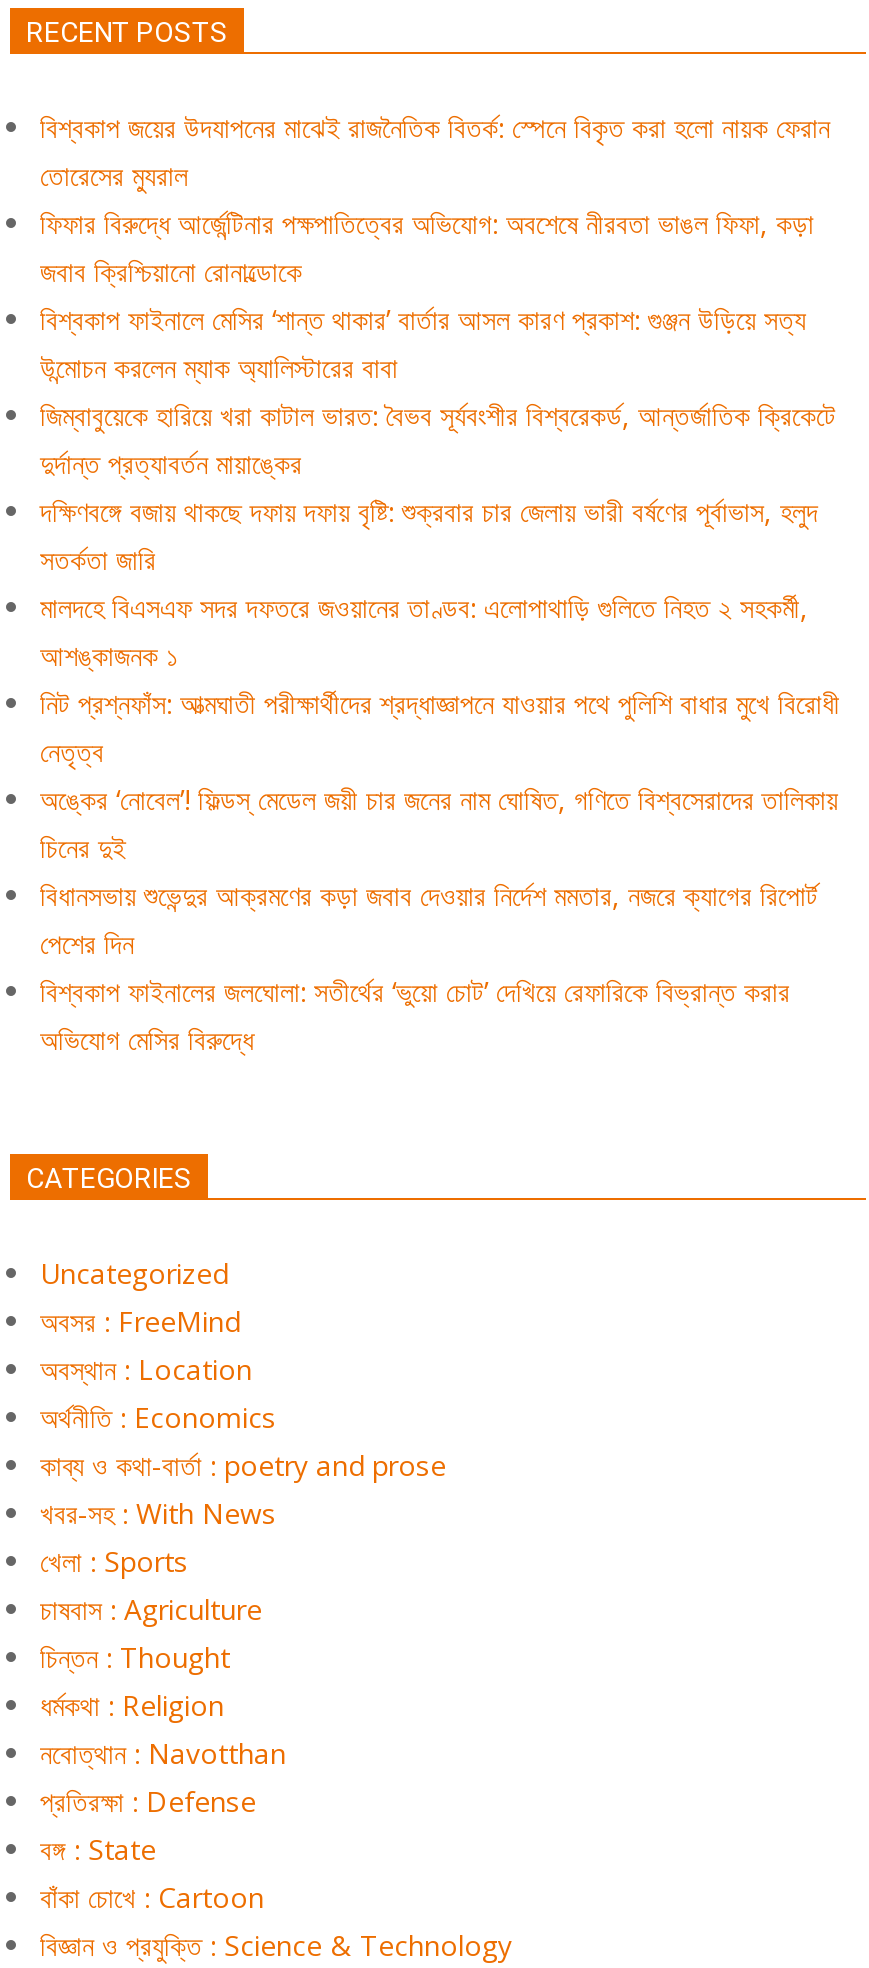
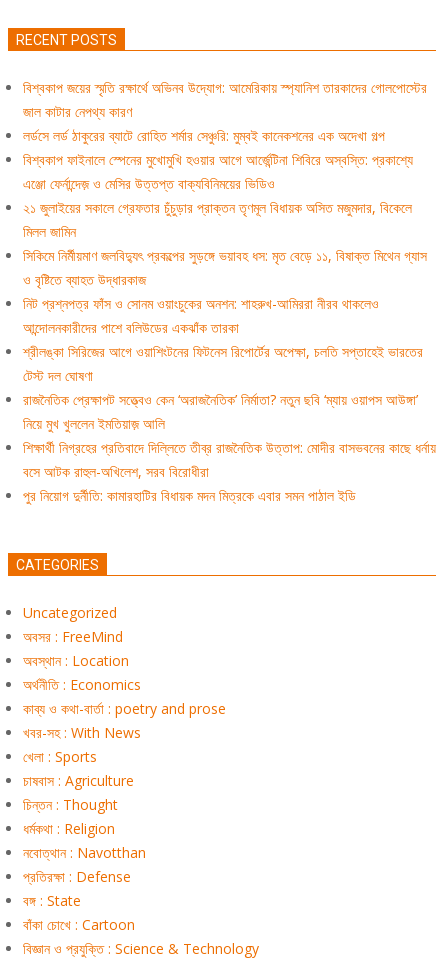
- বিশ্বকাপ জয়ের উদযাপনের মাঝেই রাজনৈতিক বিতর্ক: স্পেনে বিকৃত করা হলো নায়ক ফেরান
- তোরেসের ম্যুরাল
- ফিফার বিরুদ্ধে আর্জেন্টিনার পক্ষপাতিত্বের অভিযোগ: অবশেষে নীরবতা ভাঙল ফিফা, কড়া
- জবাব ক্রিশ্চিয়ানো রোনাল্ডোকে
- বিশ্বকাপ ফাইনালে মেসির ‘শান্ত থাকার’ বার্তার আসল কারণ প্রকাশ: গুঞ্জন উড়িয়ে সত্য
- উন্মোচন করলেন ম্যাক অ্যালিস্টারের বাবা
- জিম্বাবুয়েকে হারিয়ে খরা কাটাল ভারত: বৈভব সূর্যবংশীর বিশ্বরেকর্ড, আন্তর্জাতিক ক্রিকেটে
- দুর্দান্ত প্রত্যাবর্তন মায়াঙ্কের
- দক্ষিণবঙ্গে বজায় থাকছে দফায় দফায় বৃষ্টি: শুক্রবার চার জেলায় ভারী বর্ষণের পূর্বাভাস, হলুদ
- সতর্কতা জারি
- মালদহে বিএসএফ সদর দফতরে জওয়ানের তাণ্ডব: এলোপাথাড়ি গুলিতে নিহত ২ সহকর্মী,
- আশঙ্কাজনক ১
- নিট প্রশ্নফাঁস: আত্মঘাতী পরীক্ষার্থীদের শ্রদ্ধাজ্ঞাপনে যাওয়ার পথে পুলিশি বাধার মুখে বিরোধী
- নেতৃত্ব
- অঙ্কের ‘নোবেল’! ফিল্ডস্‌ মেডেল জয়ী চার জনের নাম ঘোষিত, গণিতে বিশ্বসেরাদের তালিকায়
- চিনের দুই
- বিধানসভায় শুভেন্দুর আক্রমণের কড়া জবাব দেওয়ার নির্দেশ মমতার, নজরে ক্যাগের রিপোর্ট
- পেশের দিন
- বিশ্বকাপ ফাইনালের জলঘোলা: সতীর্থের ‘ভুয়ো চোট’ দেখিয়ে রেফারিকে বিভ্রান্ত করার
- অভিযোগ মেসির বিরুদ্ধে
+ বিশ্বকাপ জয়ের স্মৃতি রক্ষার্থে অভিনব উদ্যোগ: আমেরিকায় স্প্যানিশ তারকাদের গোলপোস্টের
+ জাল কাটার নেপথ্য কারণ
+ লর্ডসে লর্ড ঠাকুরের ব্যাটে রোহিত শর্মার সেঞ্চুরি: মুম্বই কানেকশনের এক অদেখা গল্প
+ বিশ্বকাপ ফাইনালে স্পেনের মুখোমুখি হওয়ার আগে আর্জেন্টিনা শিবিরে অস্বস্তি: প্রকাশ্যে
+ এঞ্জো ফের্নান্দেজ় ও মেসির উত্তপ্ত বাক্যবিনিময়ের ভিডিও
+ ২১ জুলাইয়ের সকালে গ্রেফতার চুঁচুড়ার প্রাক্তন তৃণমূল বিধায়ক অসিত মজুমদার, বিকেলে
+ মিলল জামিন
+ সিকিমে নির্মীয়মাণ জলবিদ্যুৎ প্রকল্পের সুড়ঙ্গে ভয়াবহ ধস: মৃত বেড়ে ১১, বিষাক্ত মিথেন গ্যাস
+ ও বৃষ্টিতে ব্যাহত উদ্ধারকাজ
+ নিট প্রশ্নপত্র ফাঁস ও সোনম ওয়াংচুকের অনশন: শাহরুখ-আমিররা নীরব থাকলেও
+ আন্দোলনকারীদের পাশে বলিউডের একঝাঁক তারকা
+ শ্রীলঙ্কা সিরিজের আগে ওয়াশিংটনের ফিটনেস রিপোর্টের অপেক্ষা, চলতি সপ্তাহেই ভারতের
+ টেস্ট দল ঘোষণা
+ রাজনৈতিক প্রেক্ষাপট সত্ত্বেও কেন ‘অরাজনৈতিক’ নির্মাতা? নতুন ছবি ‘ম্যায় ওয়াপস আউঙ্গা’
+ নিয়ে মুখ খুললেন ইমতিয়াজ় আলি
+ শিক্ষার্থী নিগ্রহের প্রতিবাদে দিল্লিতে তীব্র রাজনৈতিক উত্তাপ: মোদীর বাসভবনের কাছে ধর্নায়
+ বসে আটক রাহুল-অখিলেশ, সরব বিরোধীরা
+ পুর নিয়োগ দুর্নীতি: কামারহাটির বিধায়ক মদন মিত্রকে এবার সমন পাঠাল ইডি
